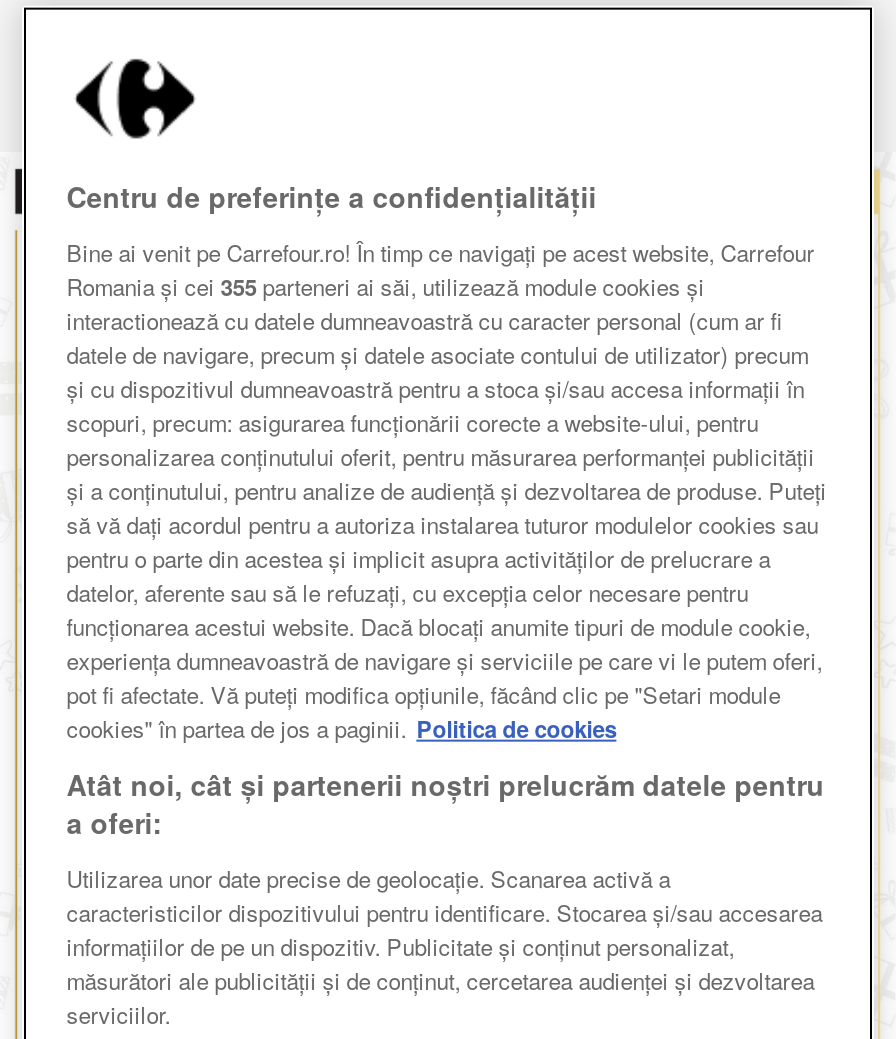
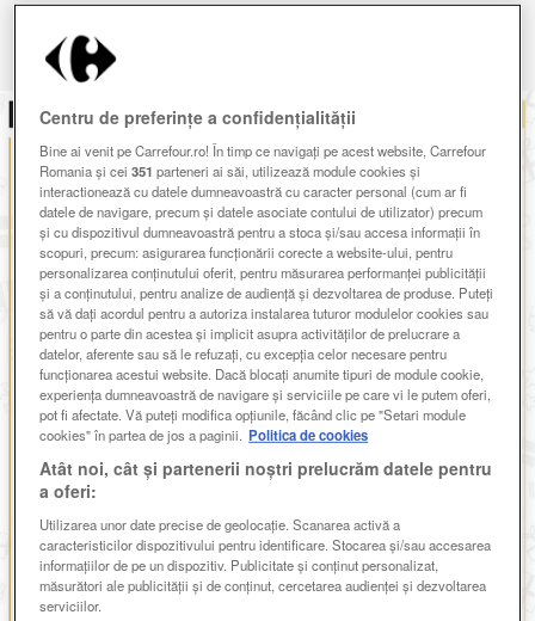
- Romania și cei 355 parteneri ai săi, utilizează module cookies și
+ Romania și cei 351 parteneri ai săi, utilizează module cookies și
